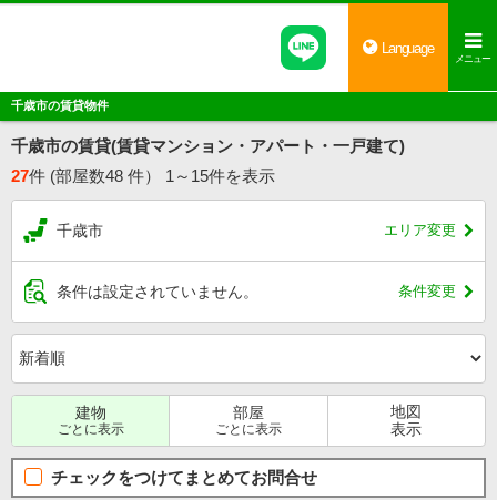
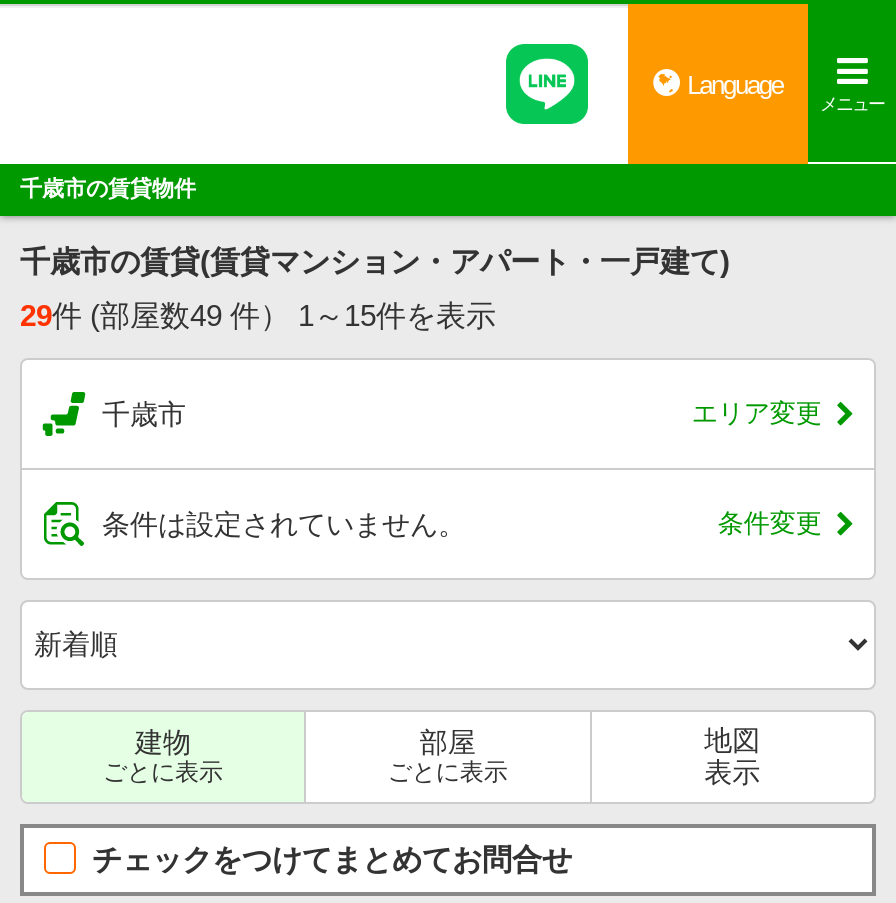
- 27件 (部屋数48 件） 1～15件を表示
+ 29件 (部屋数49 件） 1～15件を表示
